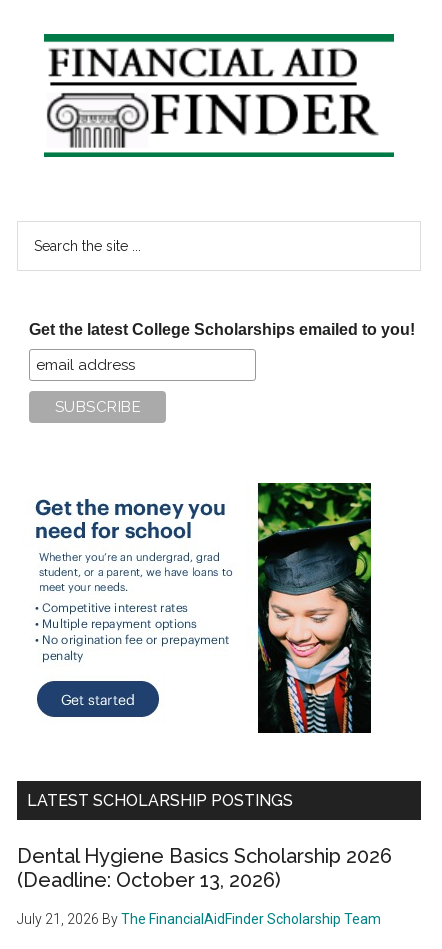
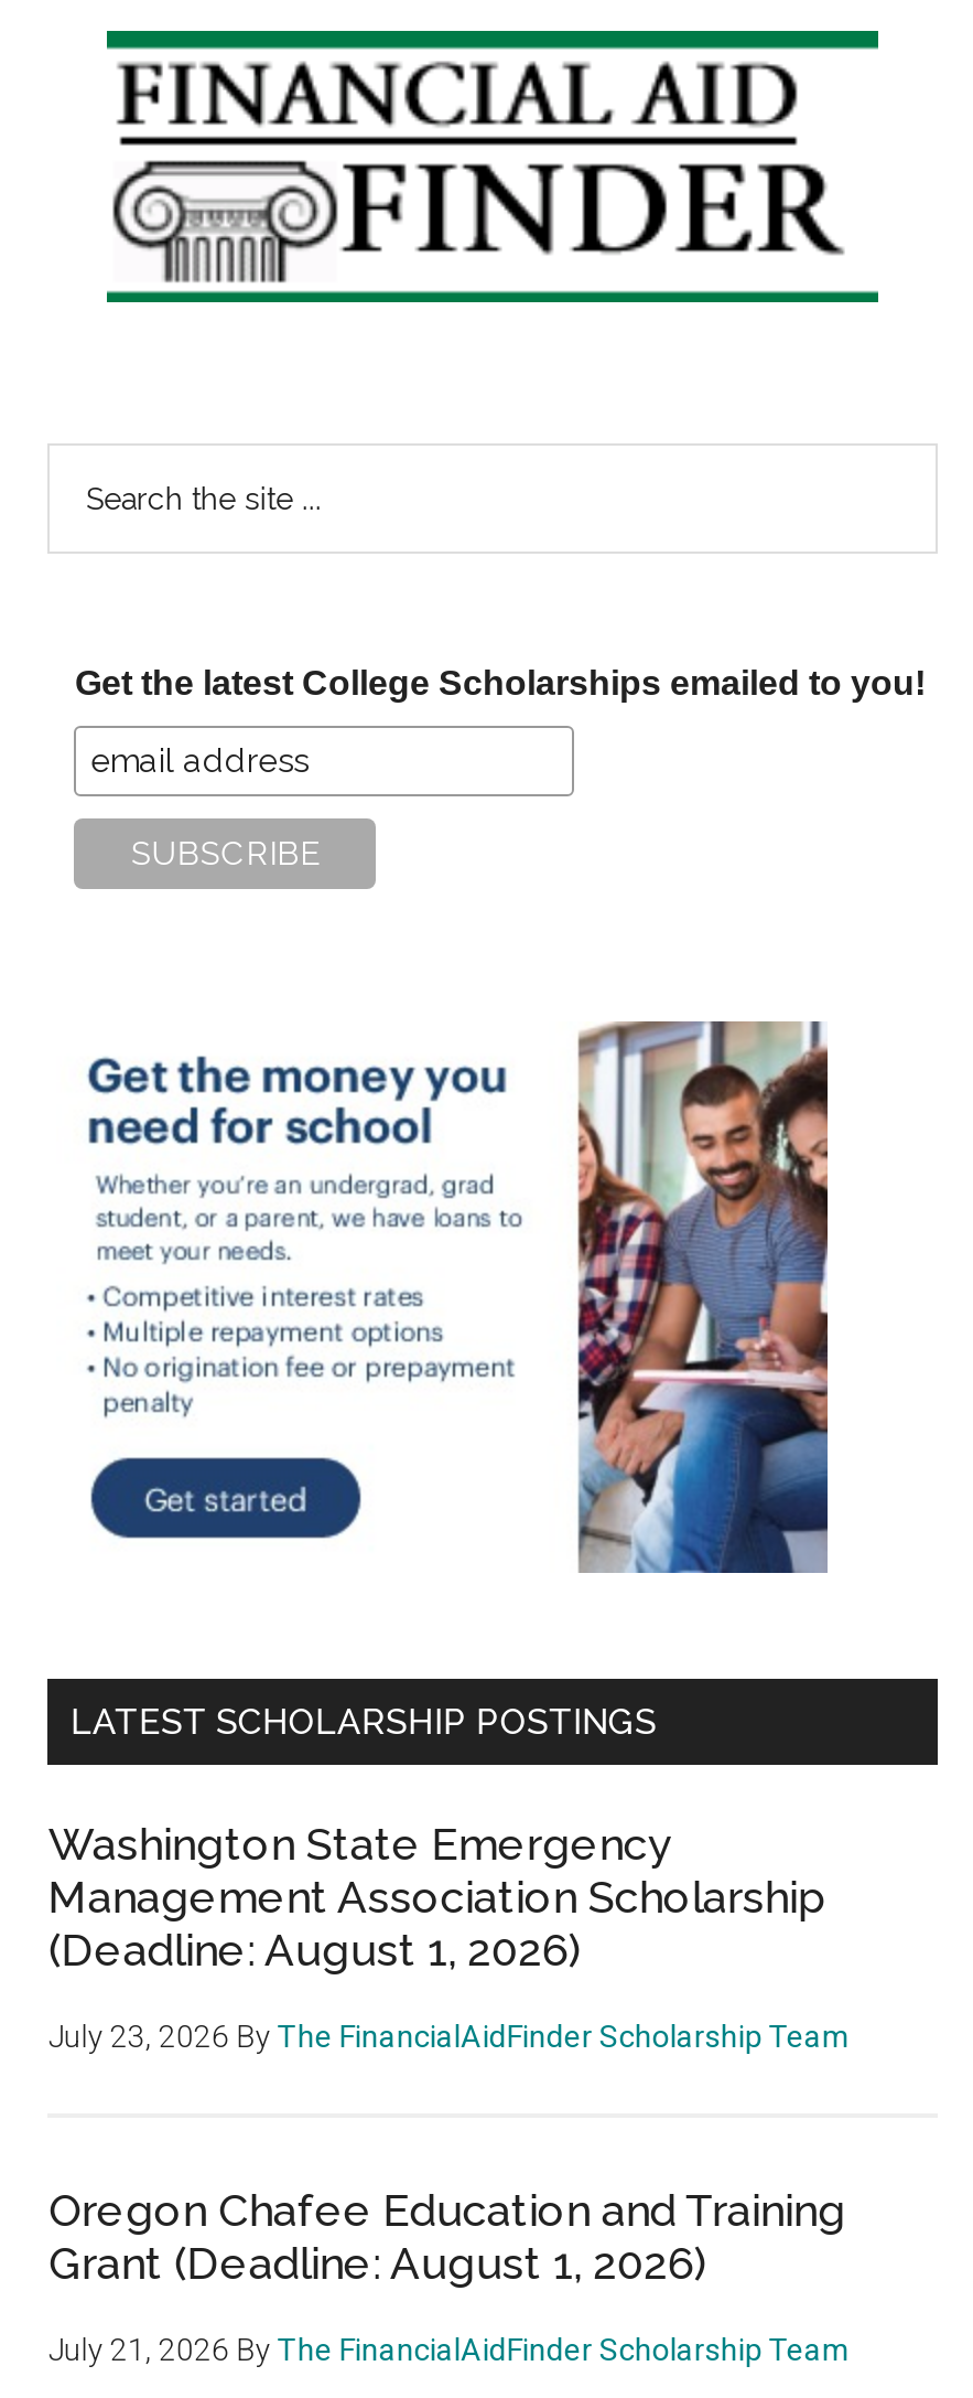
- [image]
+ [image]

- Dental Hygiene Basics Scholarship 2026
- (Deadline: October 13, 2026)
+ Washington State Emergency
+ Management Association Scholarship
+ (Deadline: August 1, 2026)
+ July 23, 2026 By The FinancialAidFinder Scholarship Team
+ Oregon Chafee Education and Training
+ Grant (Deadline: August 1, 2026)
